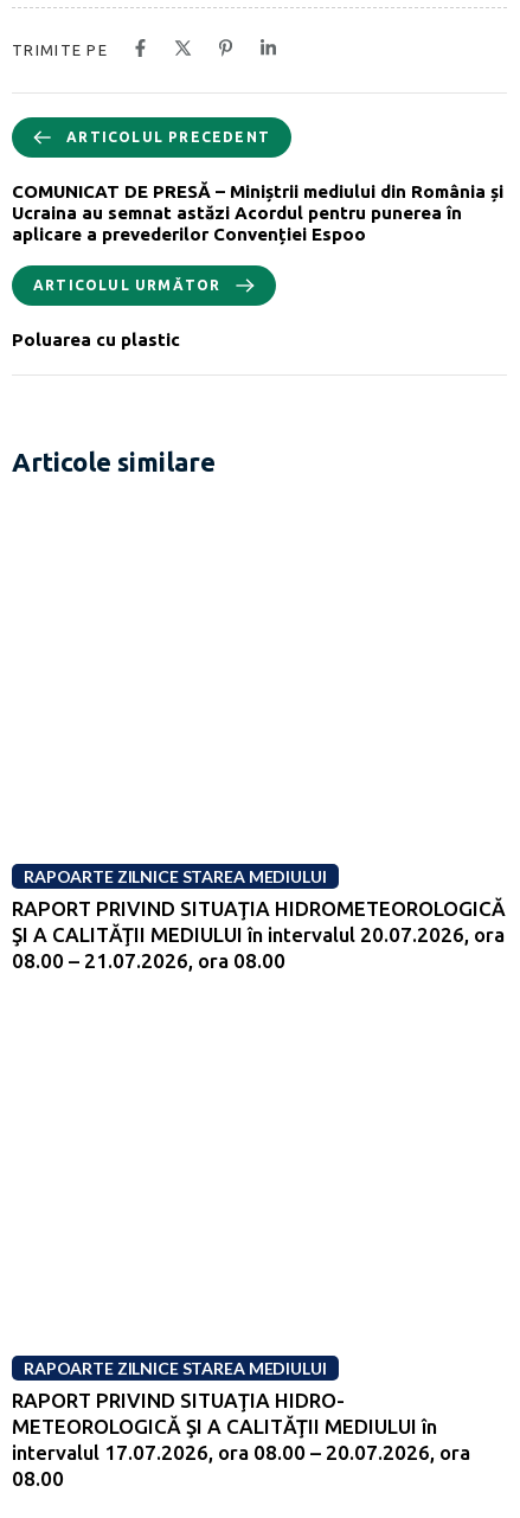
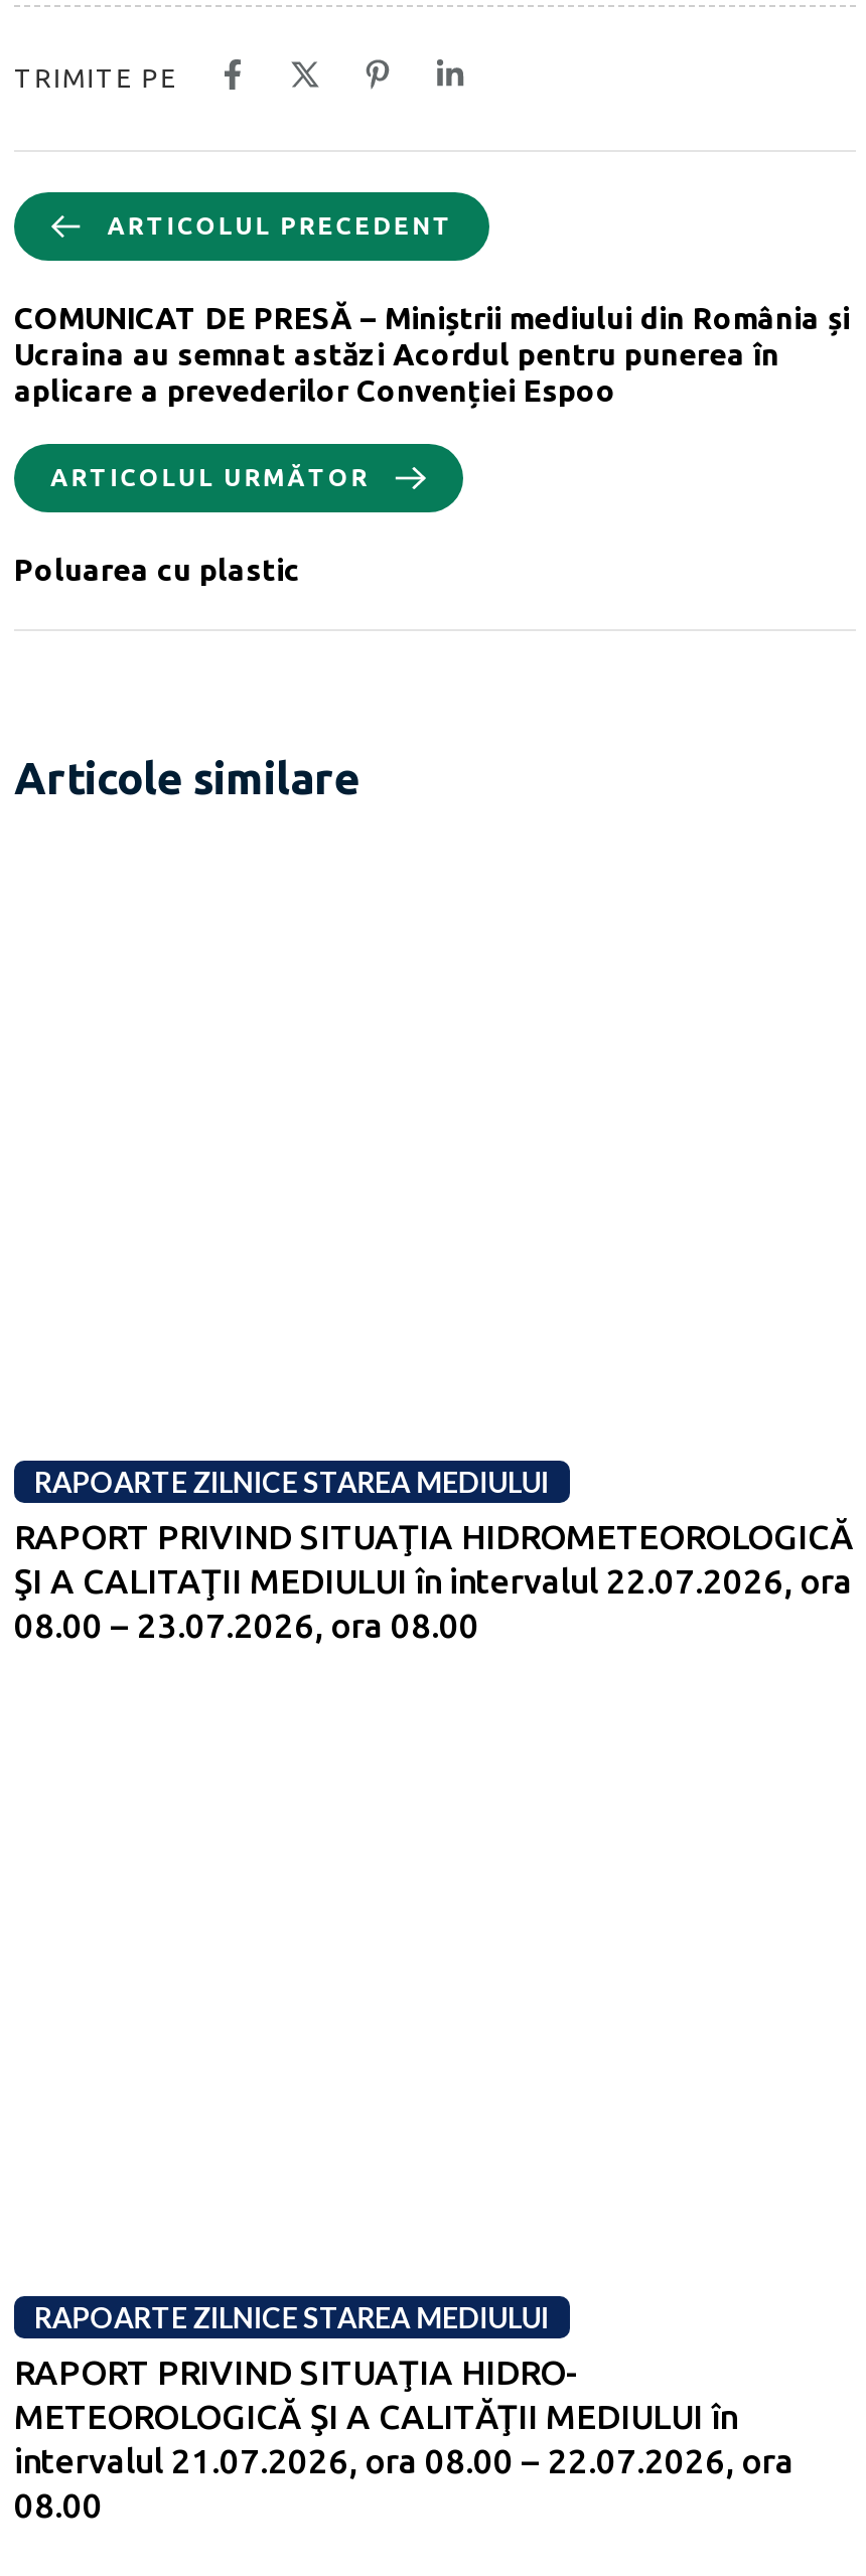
- ŞI A CALITĂŢII MEDIULUI în intervalul 20.07.2026, ora
+ ŞI A CALITAŢII MEDIULUI în intervalul 22.07.2026, ora

- 08.00 – 21.07.2026, ora 08.00
+ 08.00 – 23.07.2026, ora 08.00

- intervalul 17.07.2026, ora 08.00 – 20.07.2026, ora
+ intervalul 21.07.2026, ora 08.00 – 22.07.2026, ora
